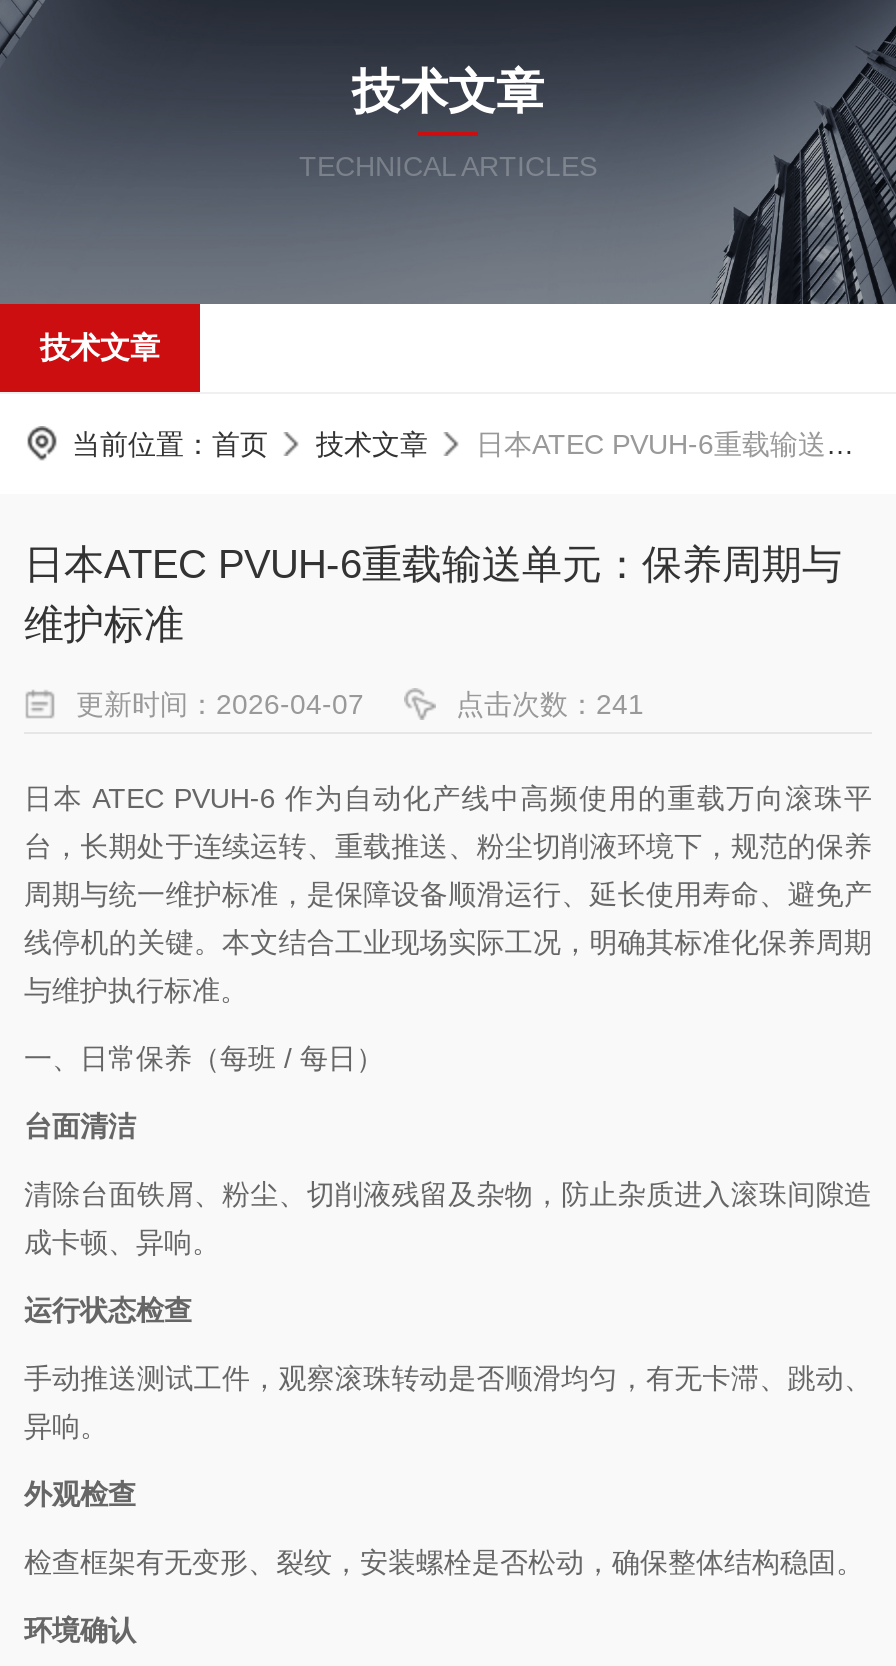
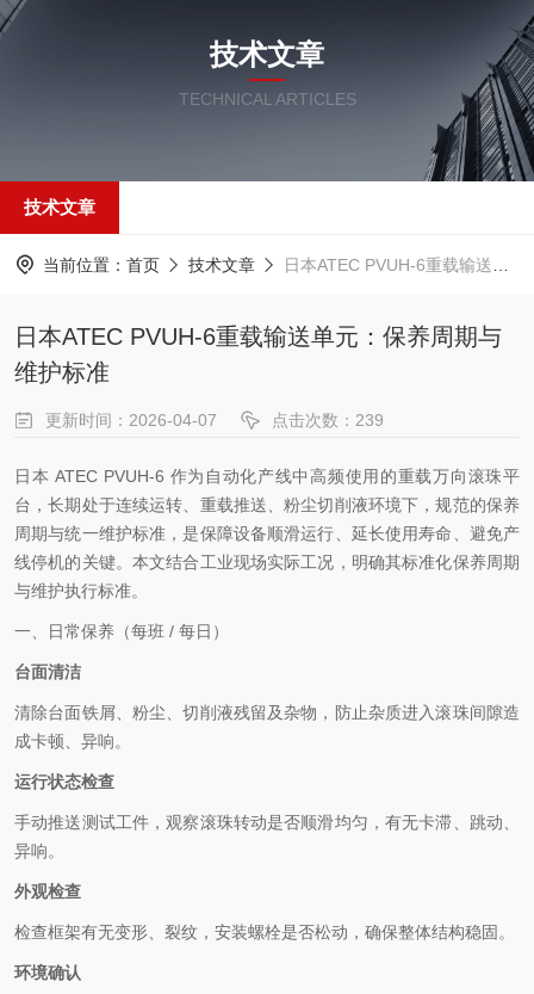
- 点击次数：241
+ 点击次数：239
